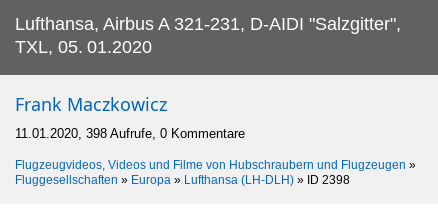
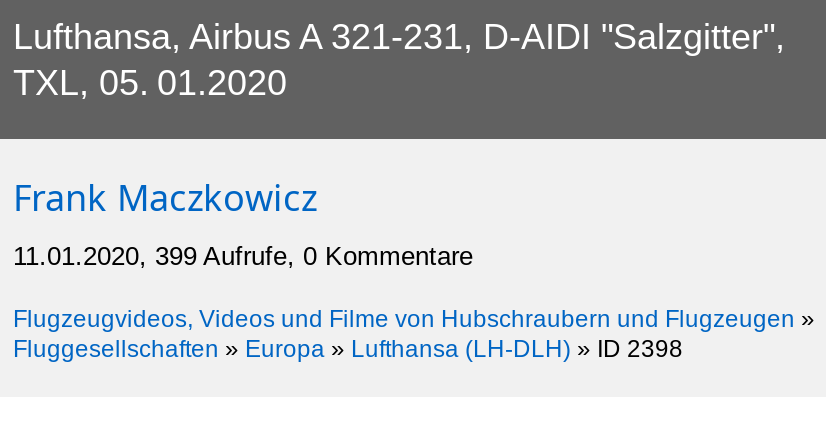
- 11.01.2020, 398 Aufrufe, 0 Kommentare
+ 11.01.2020, 399 Aufrufe, 0 Kommentare
